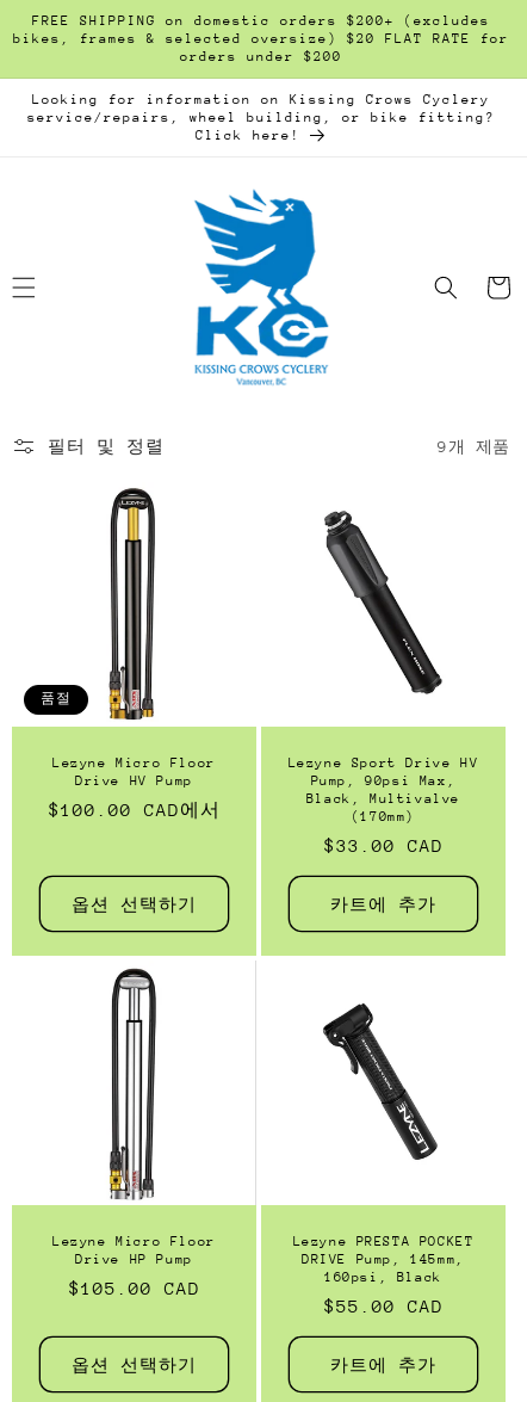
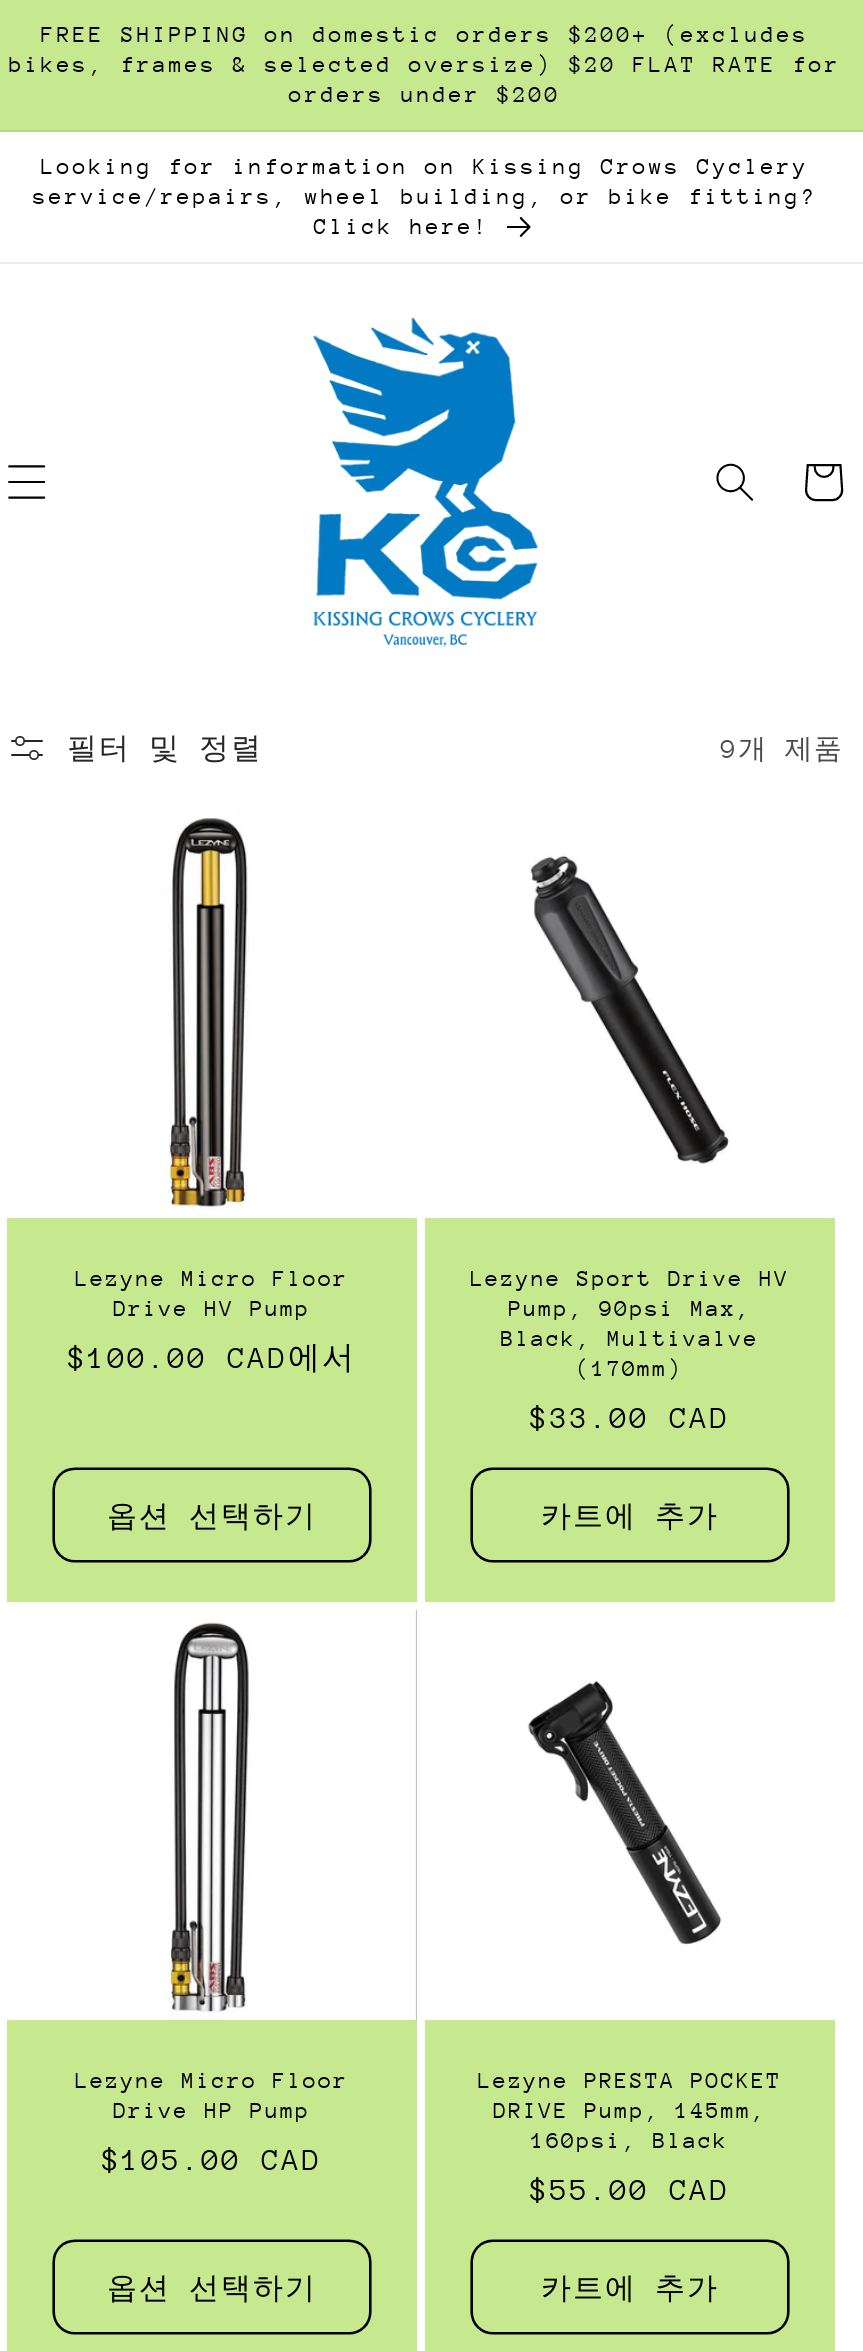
- 품절
